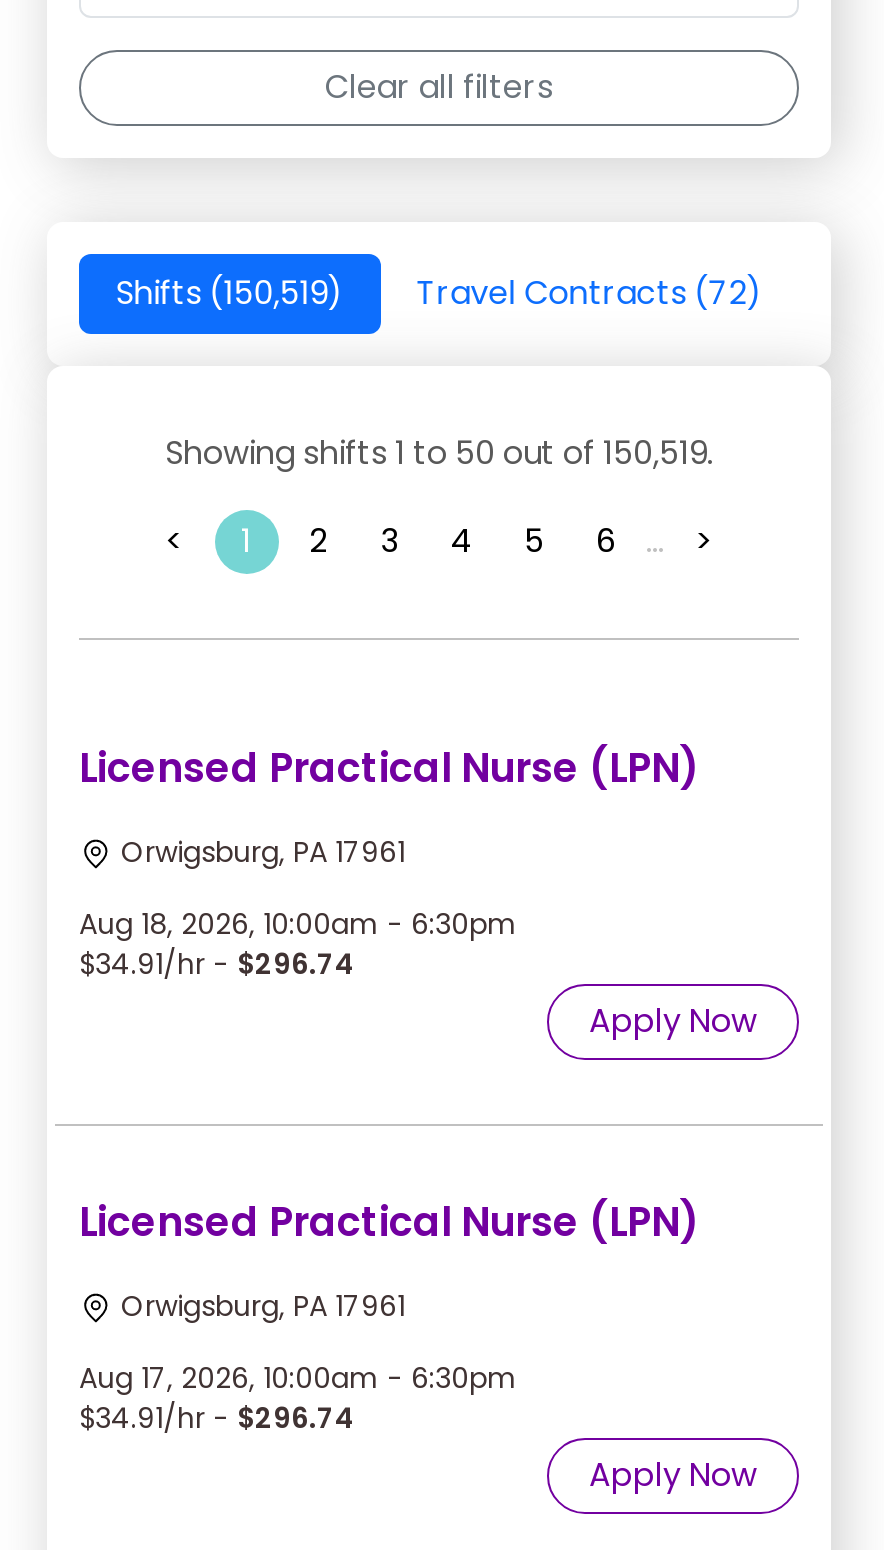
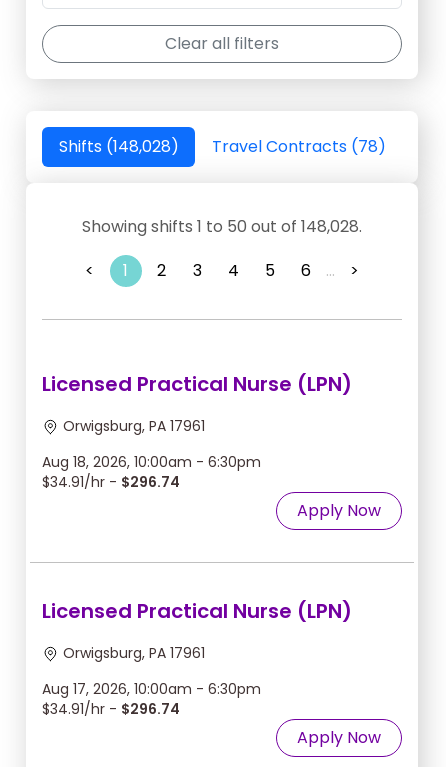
- Shifts (150,519)
+ Shifts (148,028)

- Travel Contracts (72)
+ Travel Contracts (78)

- Showing shifts 1 to 50 out of 150,519.
+ Showing shifts 1 to 50 out of 148,028.
